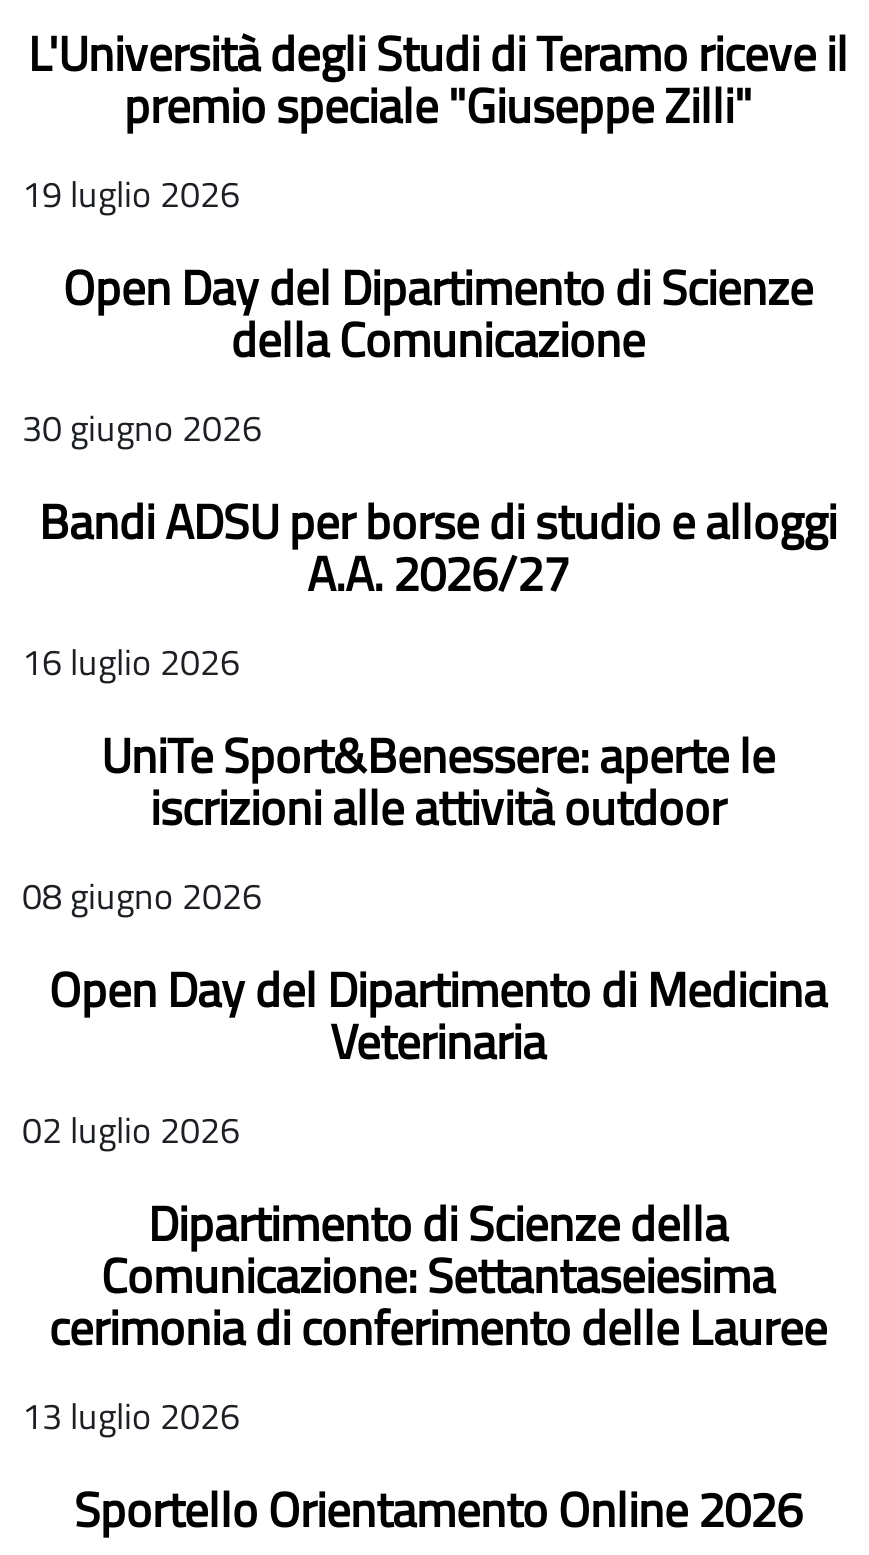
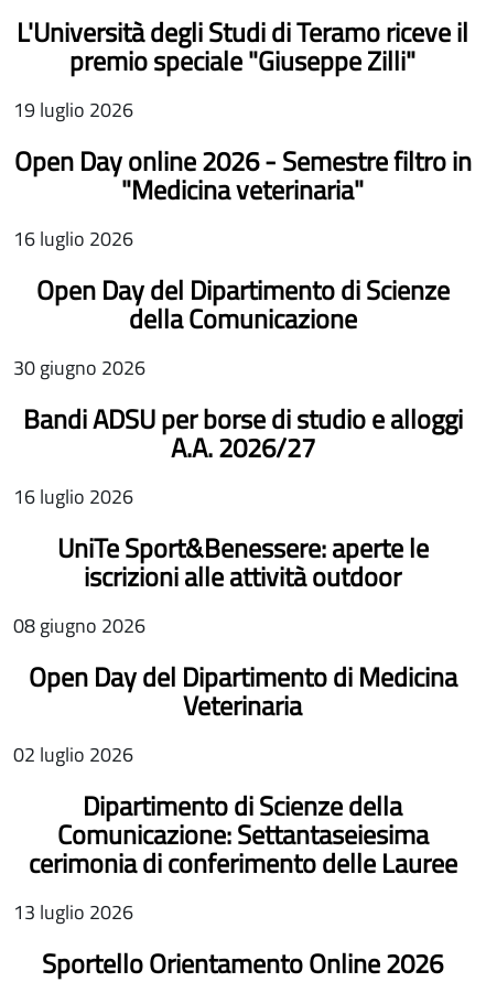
+ Open Day online 2026 - Semestre filtro in
+ "Medicina veterinaria"
+ 16 luglio 2026
